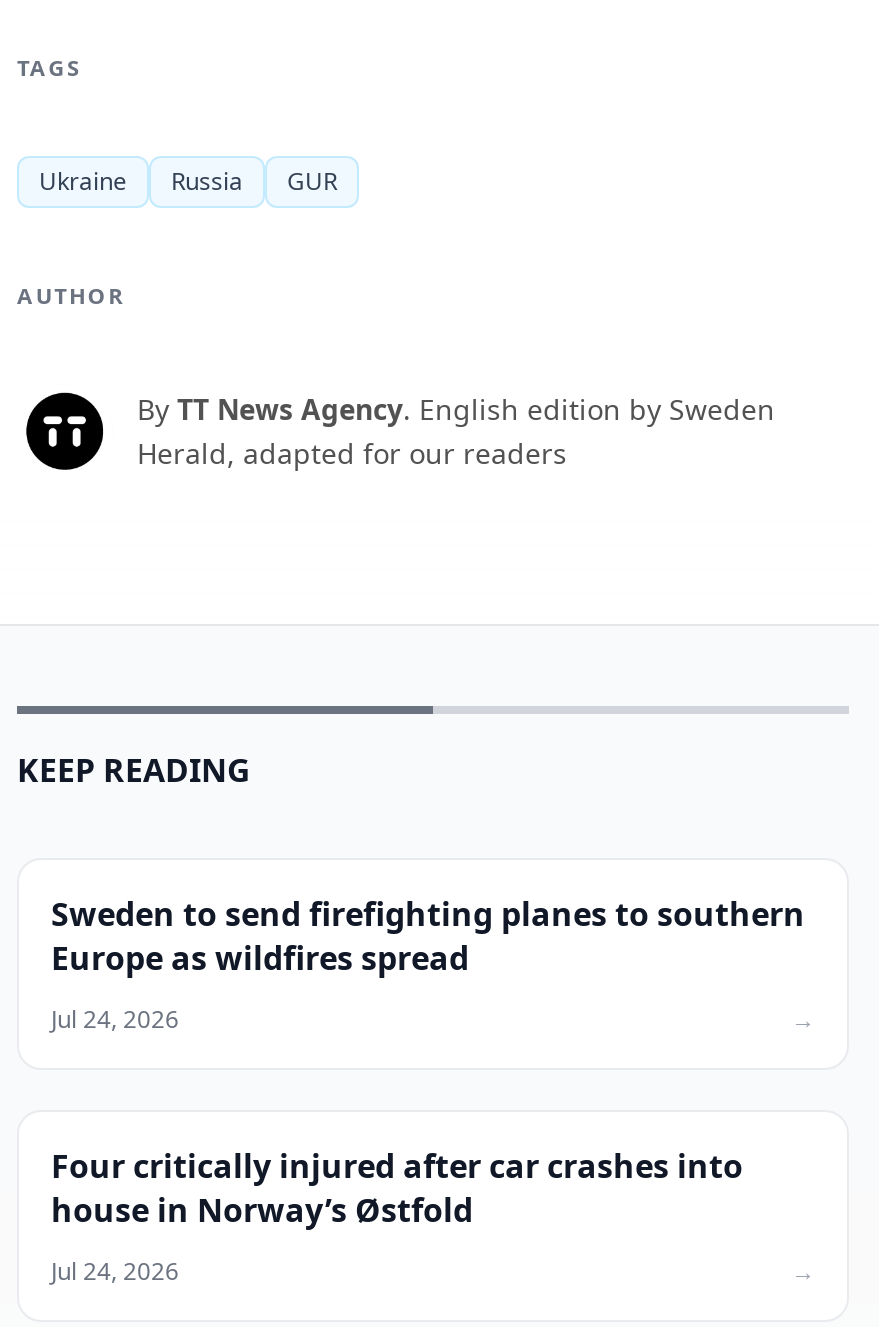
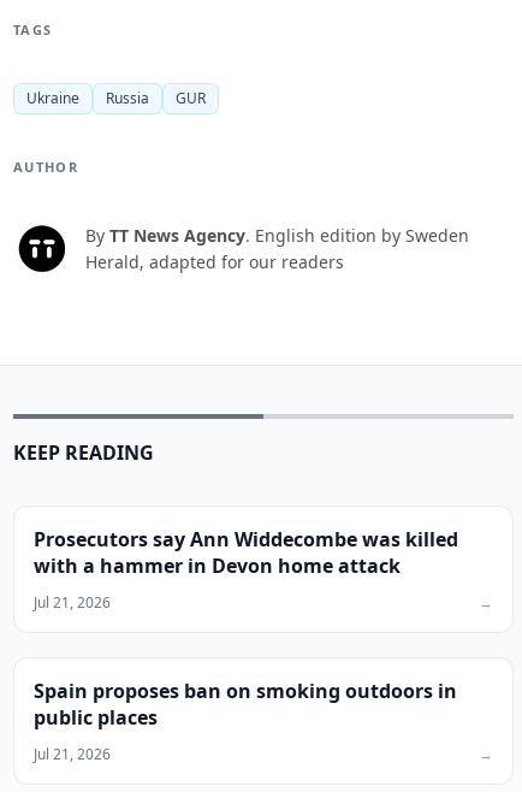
- Sweden to send firefighting planes to southern
- Europe as wildfires spread
+ Prosecutors say Ann Widdecombe was killed
+ with a hammer in Devon home attack

- Jul 24, 2026
+ Jul 21, 2026

- Four critically injured after car crashes into
- house in Norway’s Østfold
+ Spain proposes ban on smoking outdoors in
+ public places

- Jul 24, 2026
+ Jul 21, 2026
